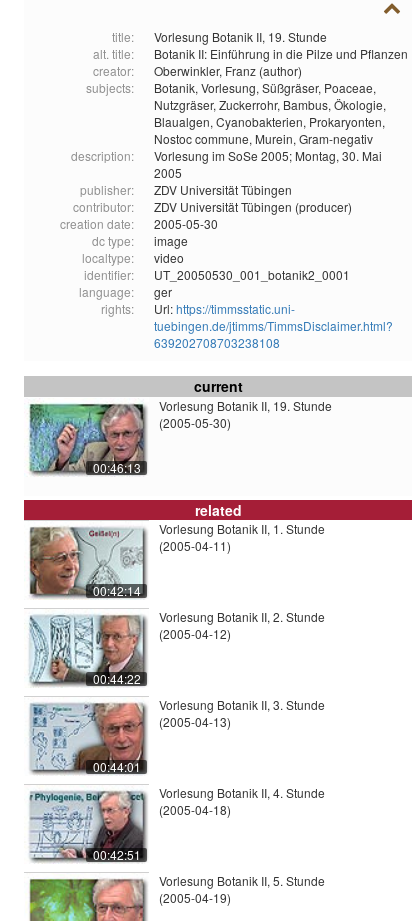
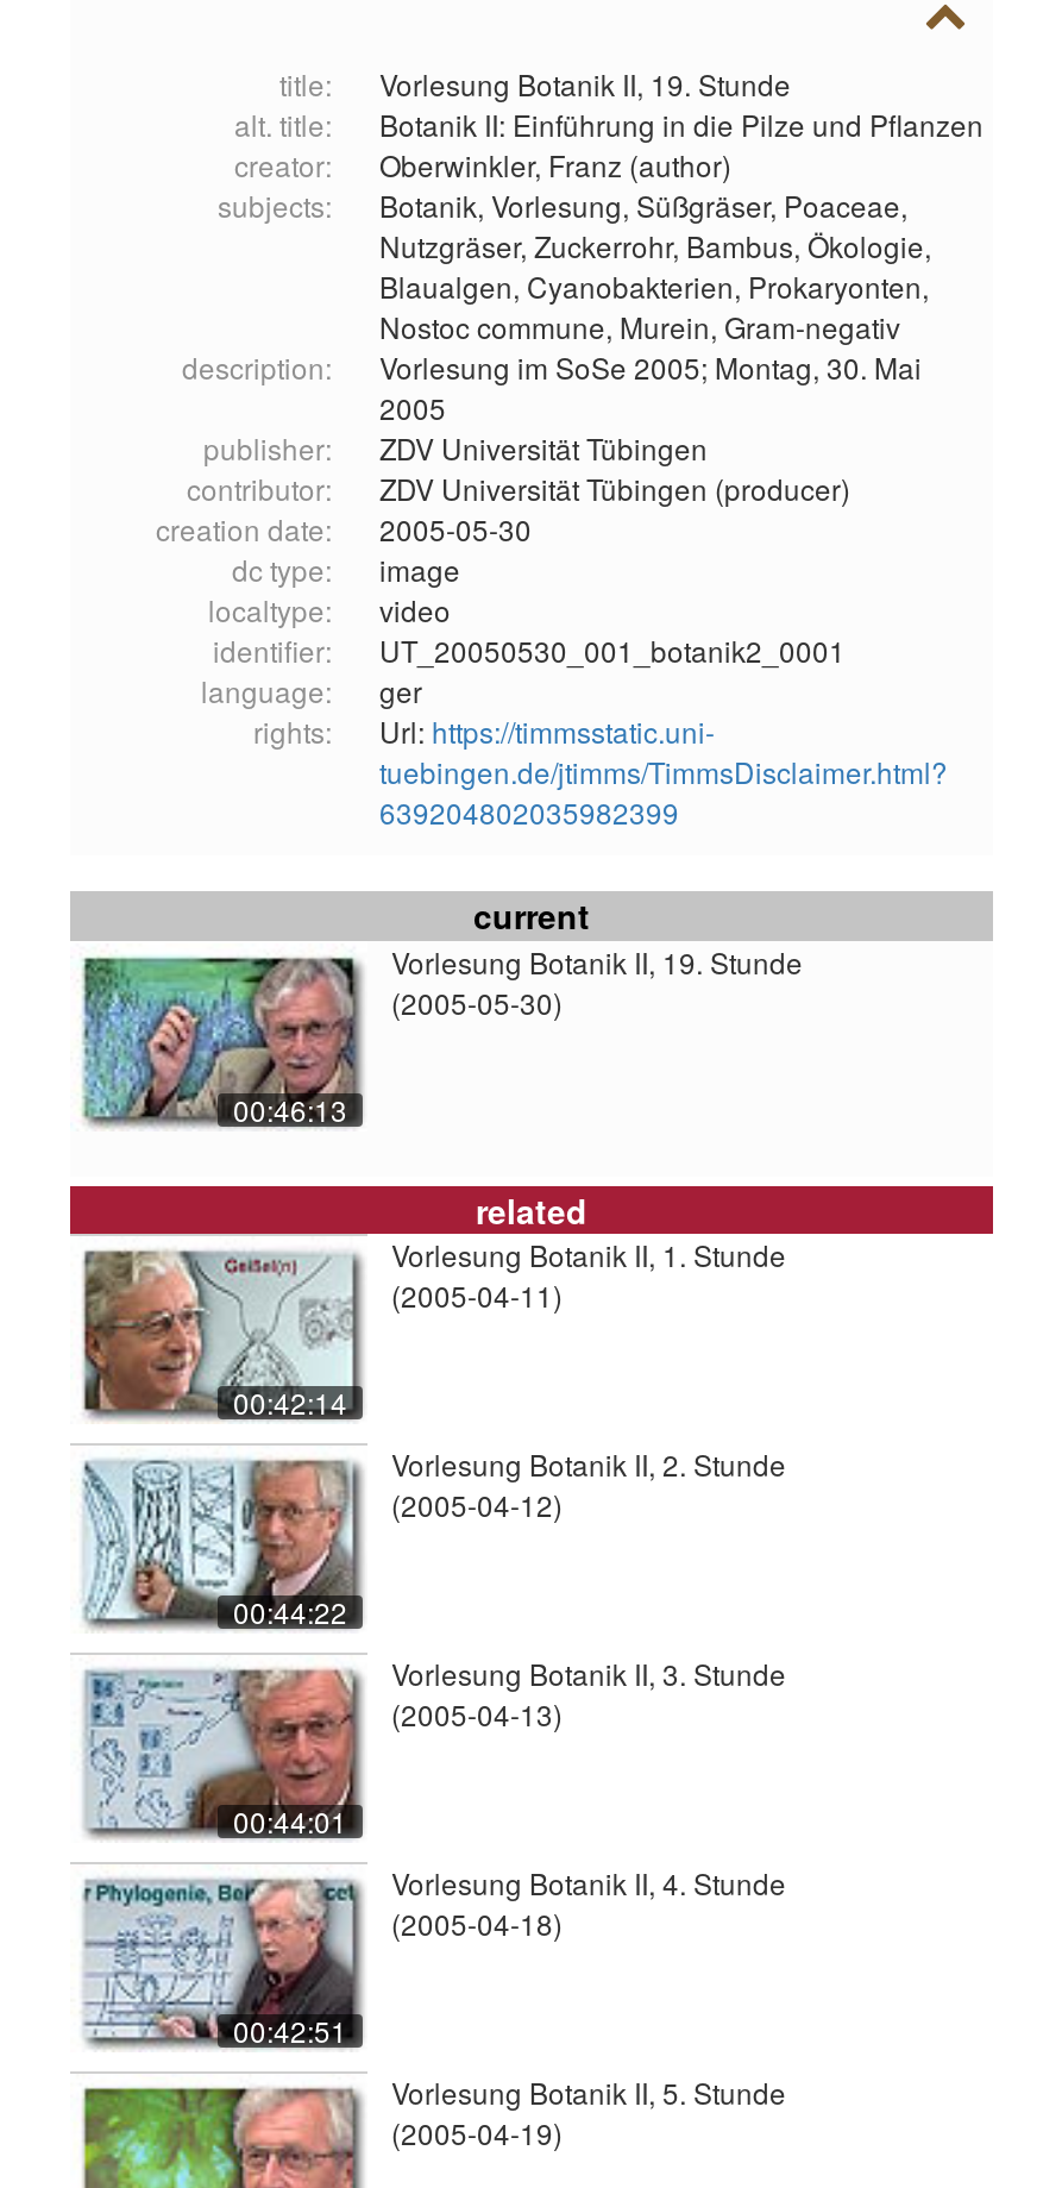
- 639202708703238108
+ 639204802035982399
